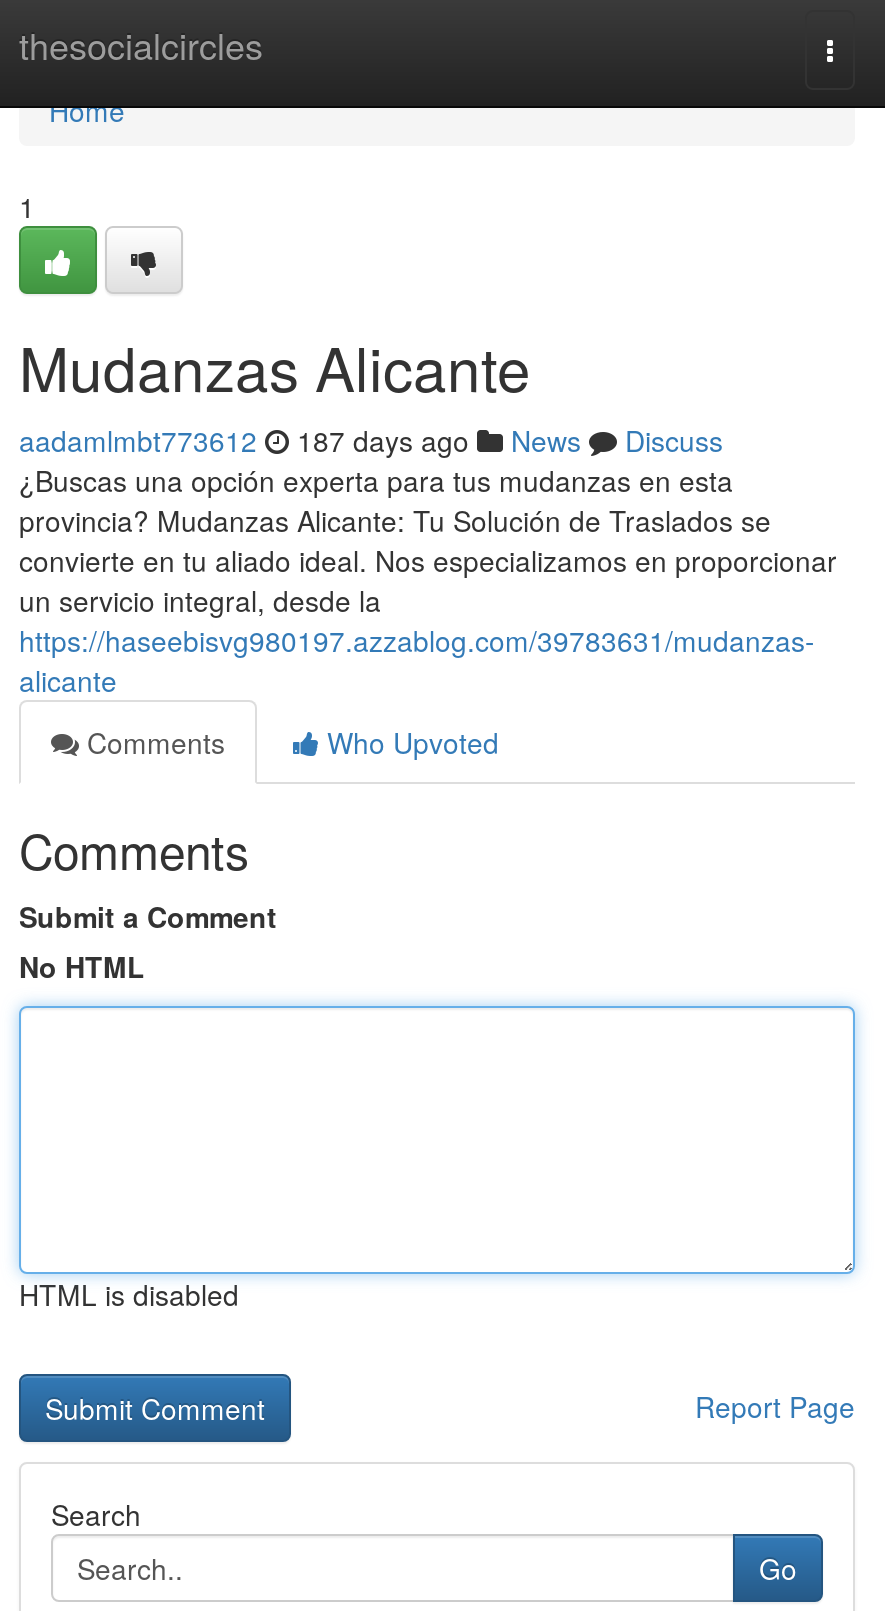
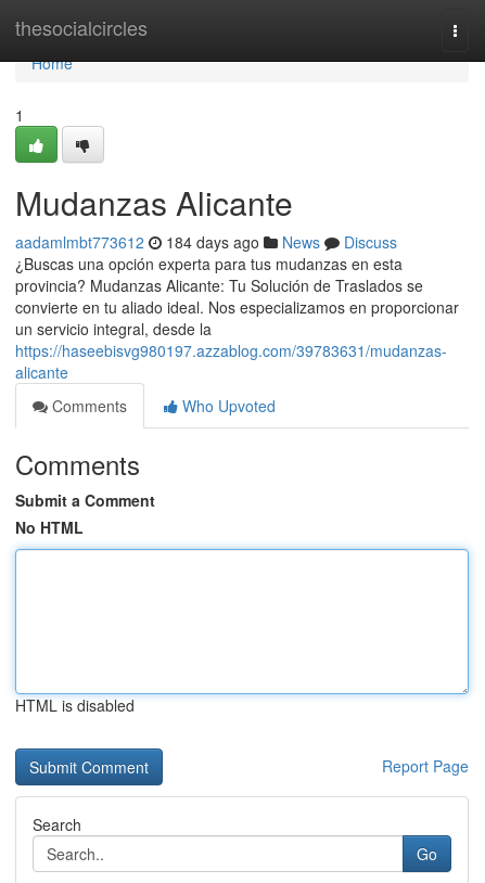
- aadamlmbt773612 187 days ago News Discuss
+ aadamlmbt773612 184 days ago News Discuss
